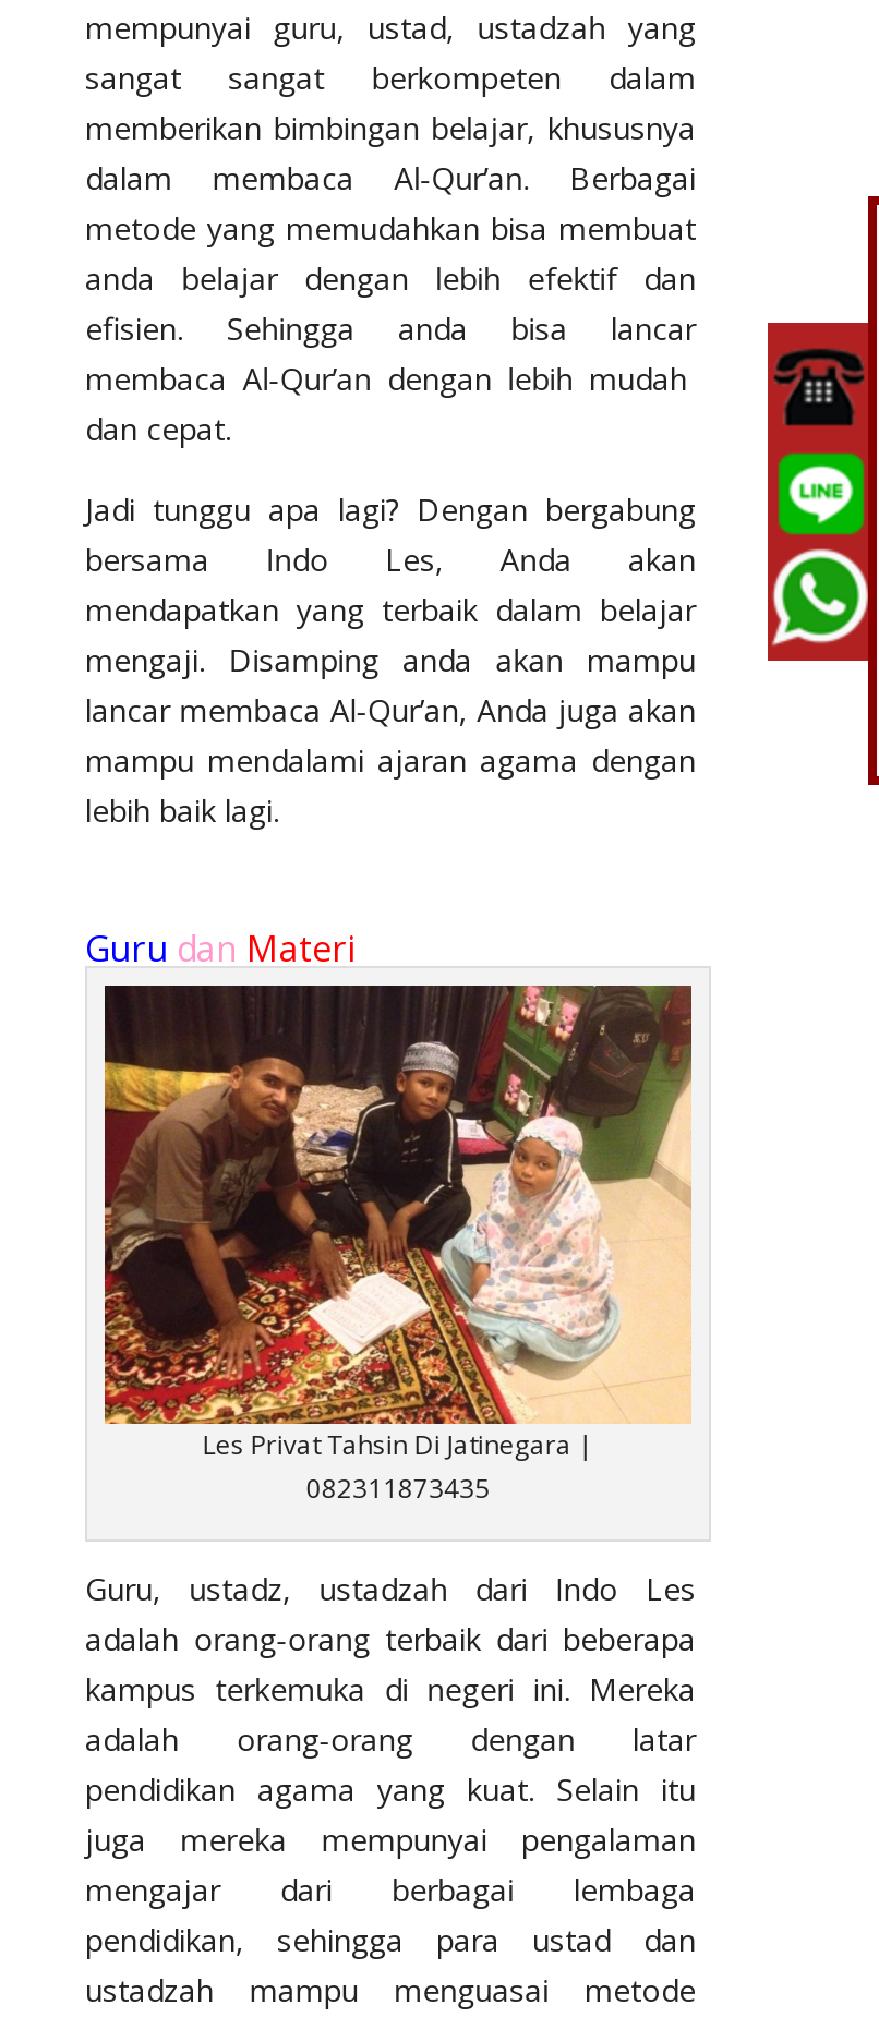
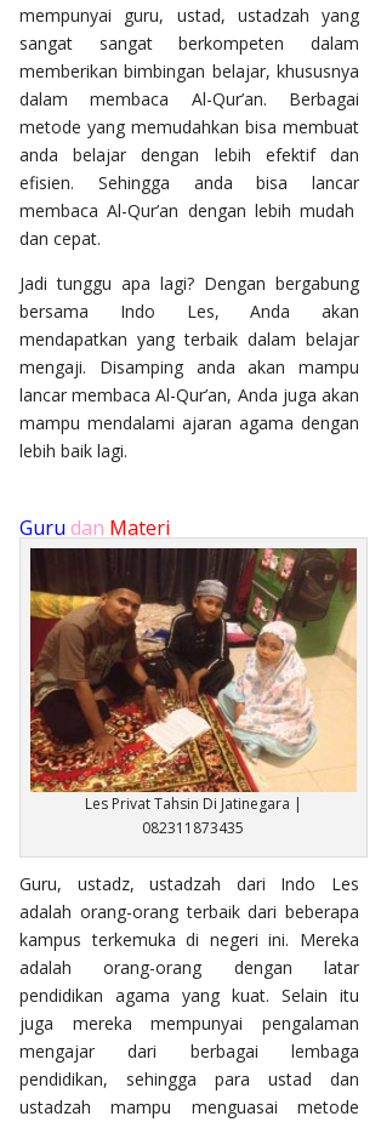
- [image]
